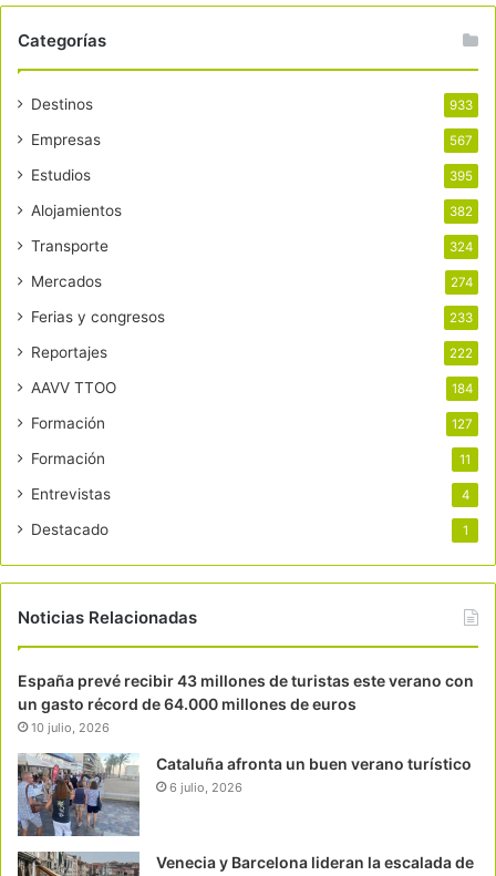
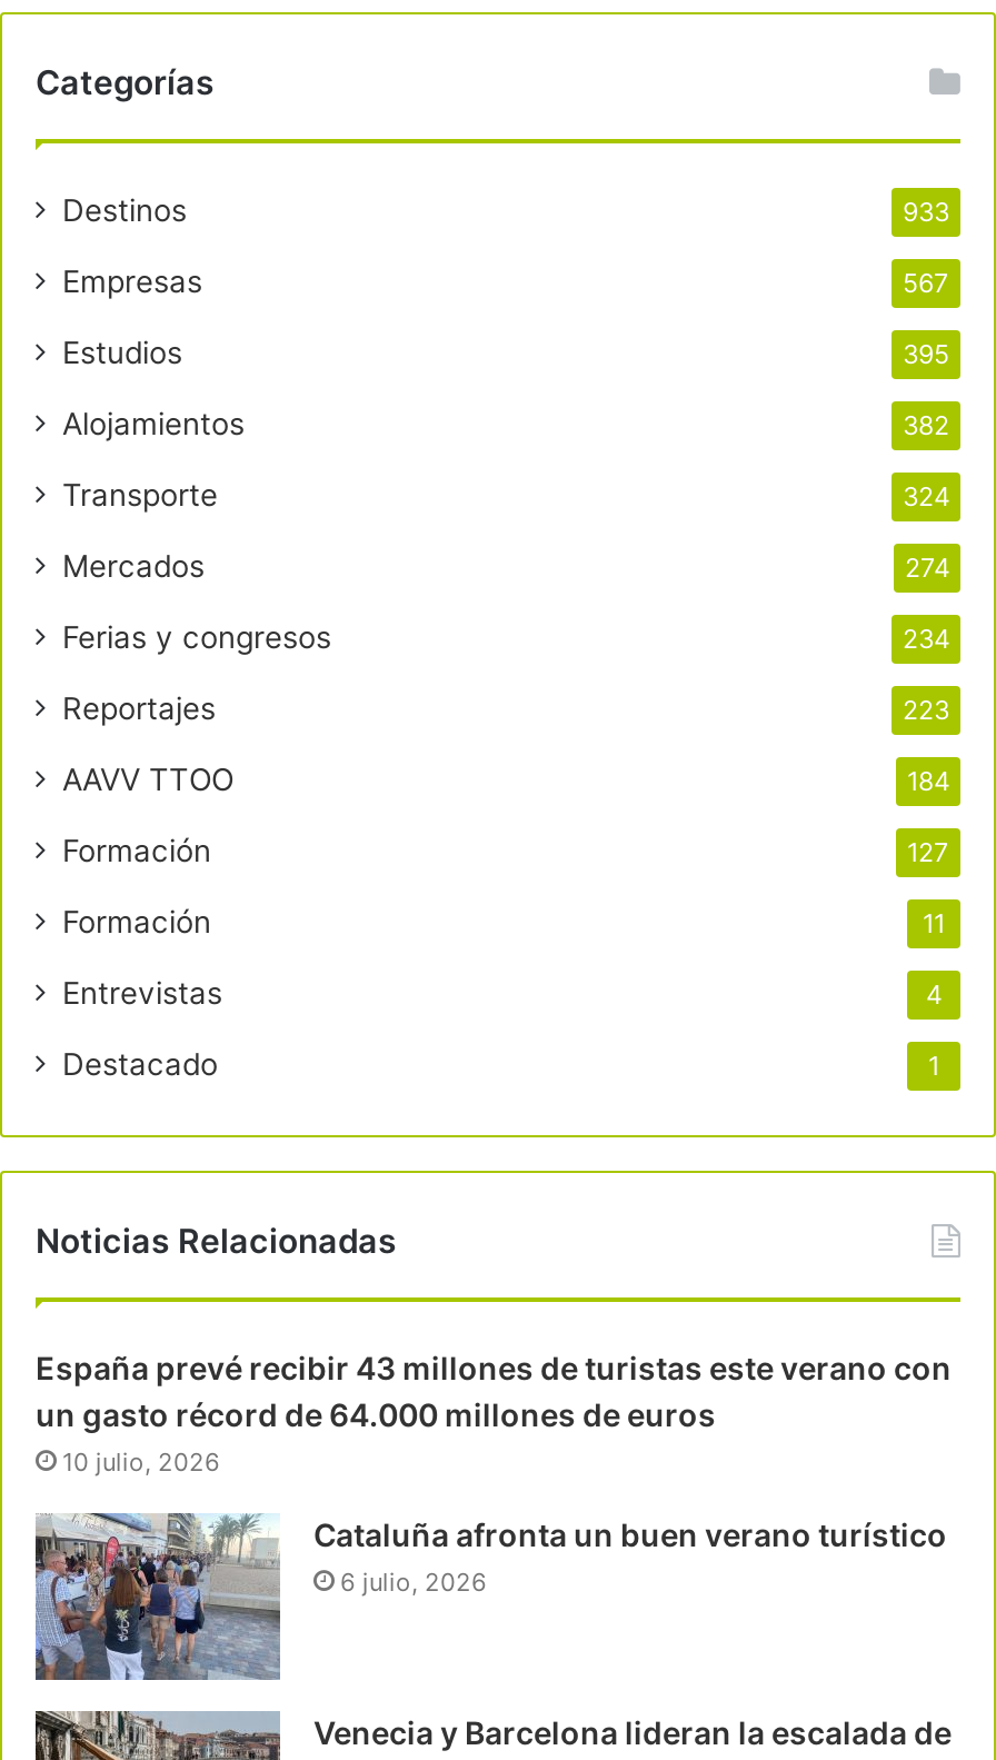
- 233
+ 234

- 222
+ 223
